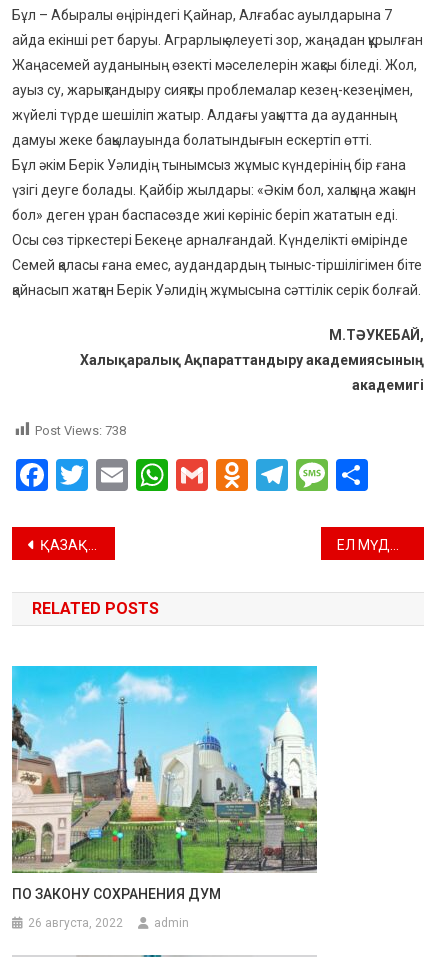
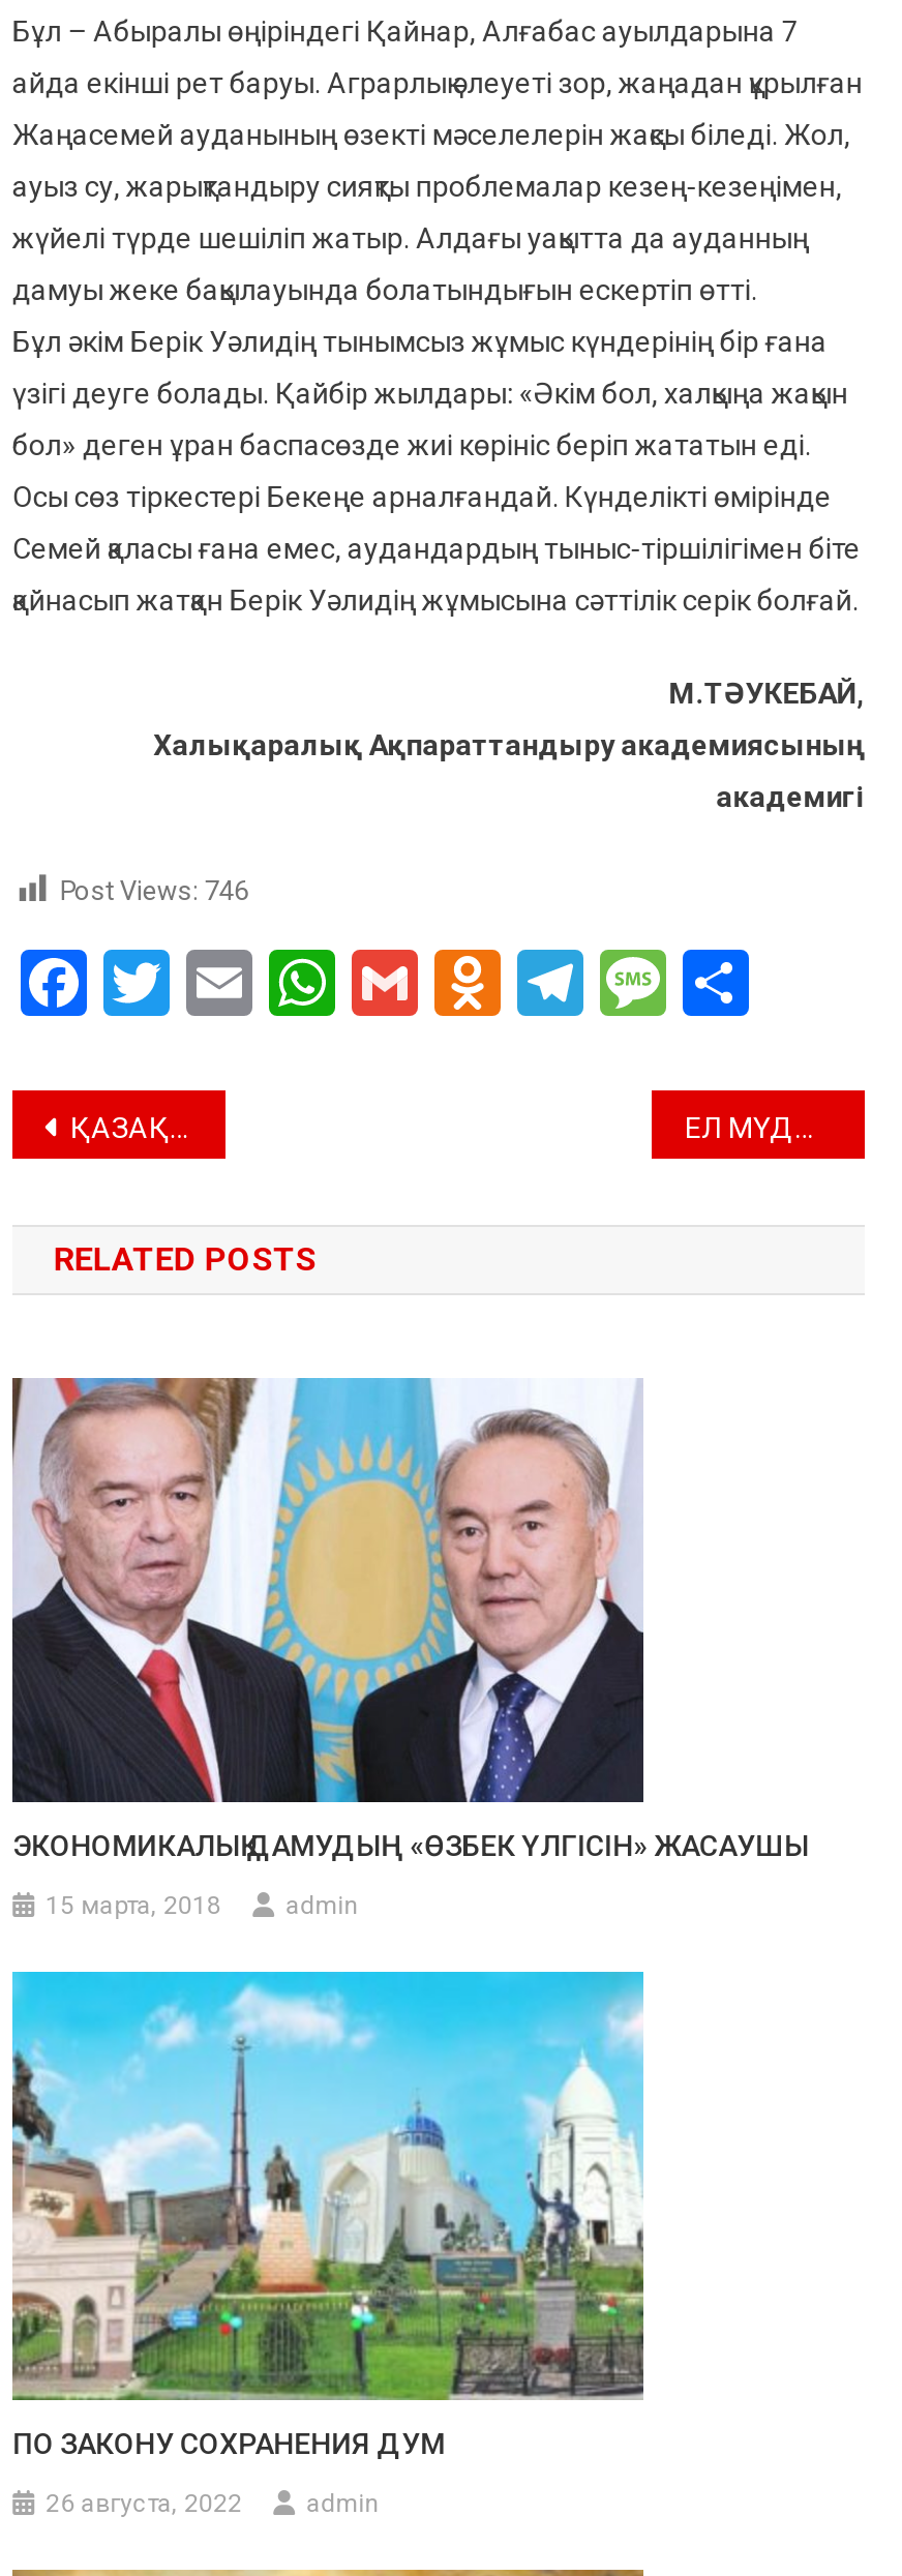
- Post Views: 738
+ Post Views: 746

+ [image]
+ ЭКОНОМИКАЛЫҚ ДАМУДЫҢ «ӨЗБЕК ҮЛГІСІН» ЖАСАУШЫ
+ 15 марта, 2018
+ admin
